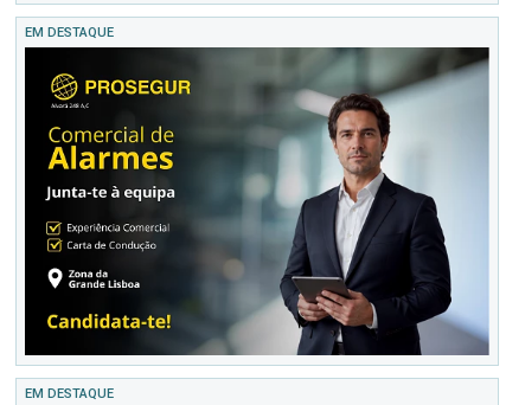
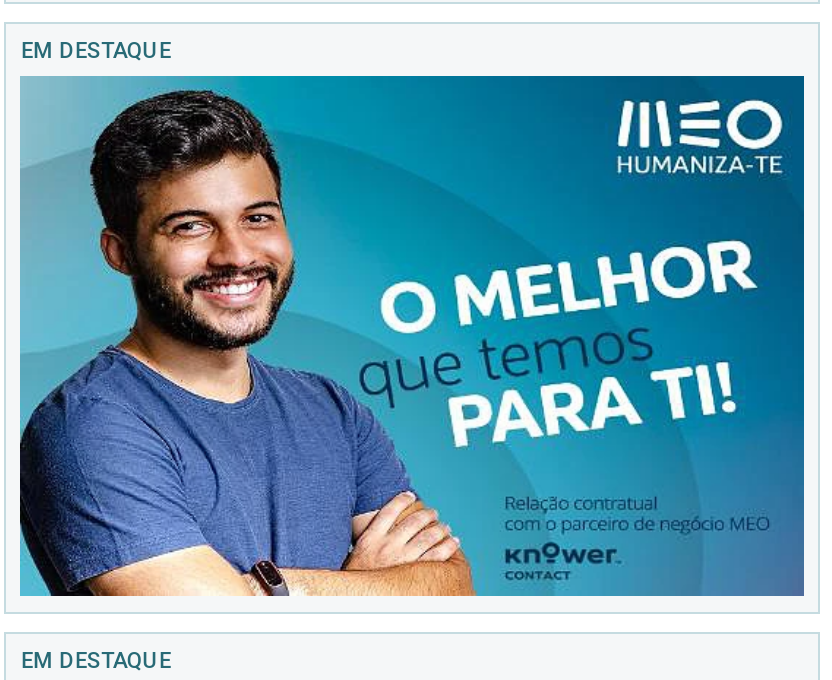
- [image]
+ [image]
